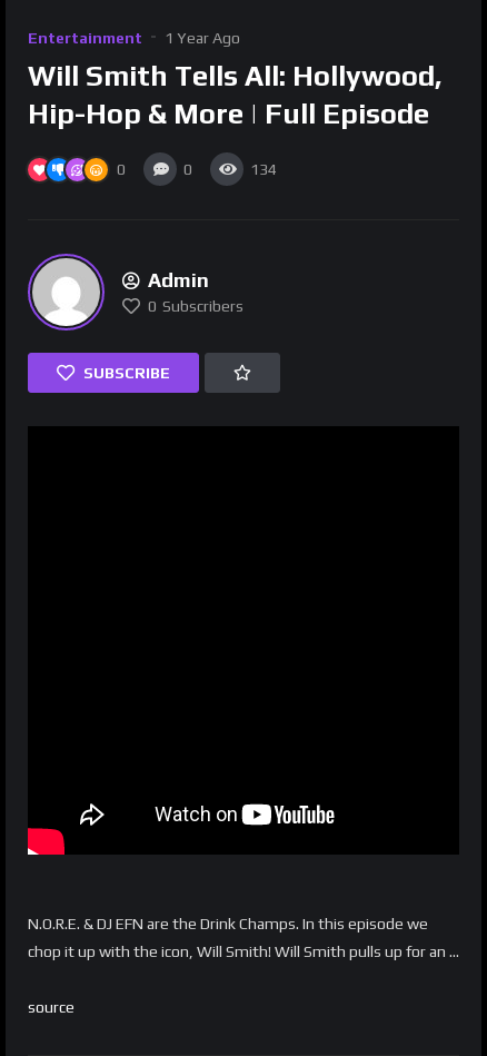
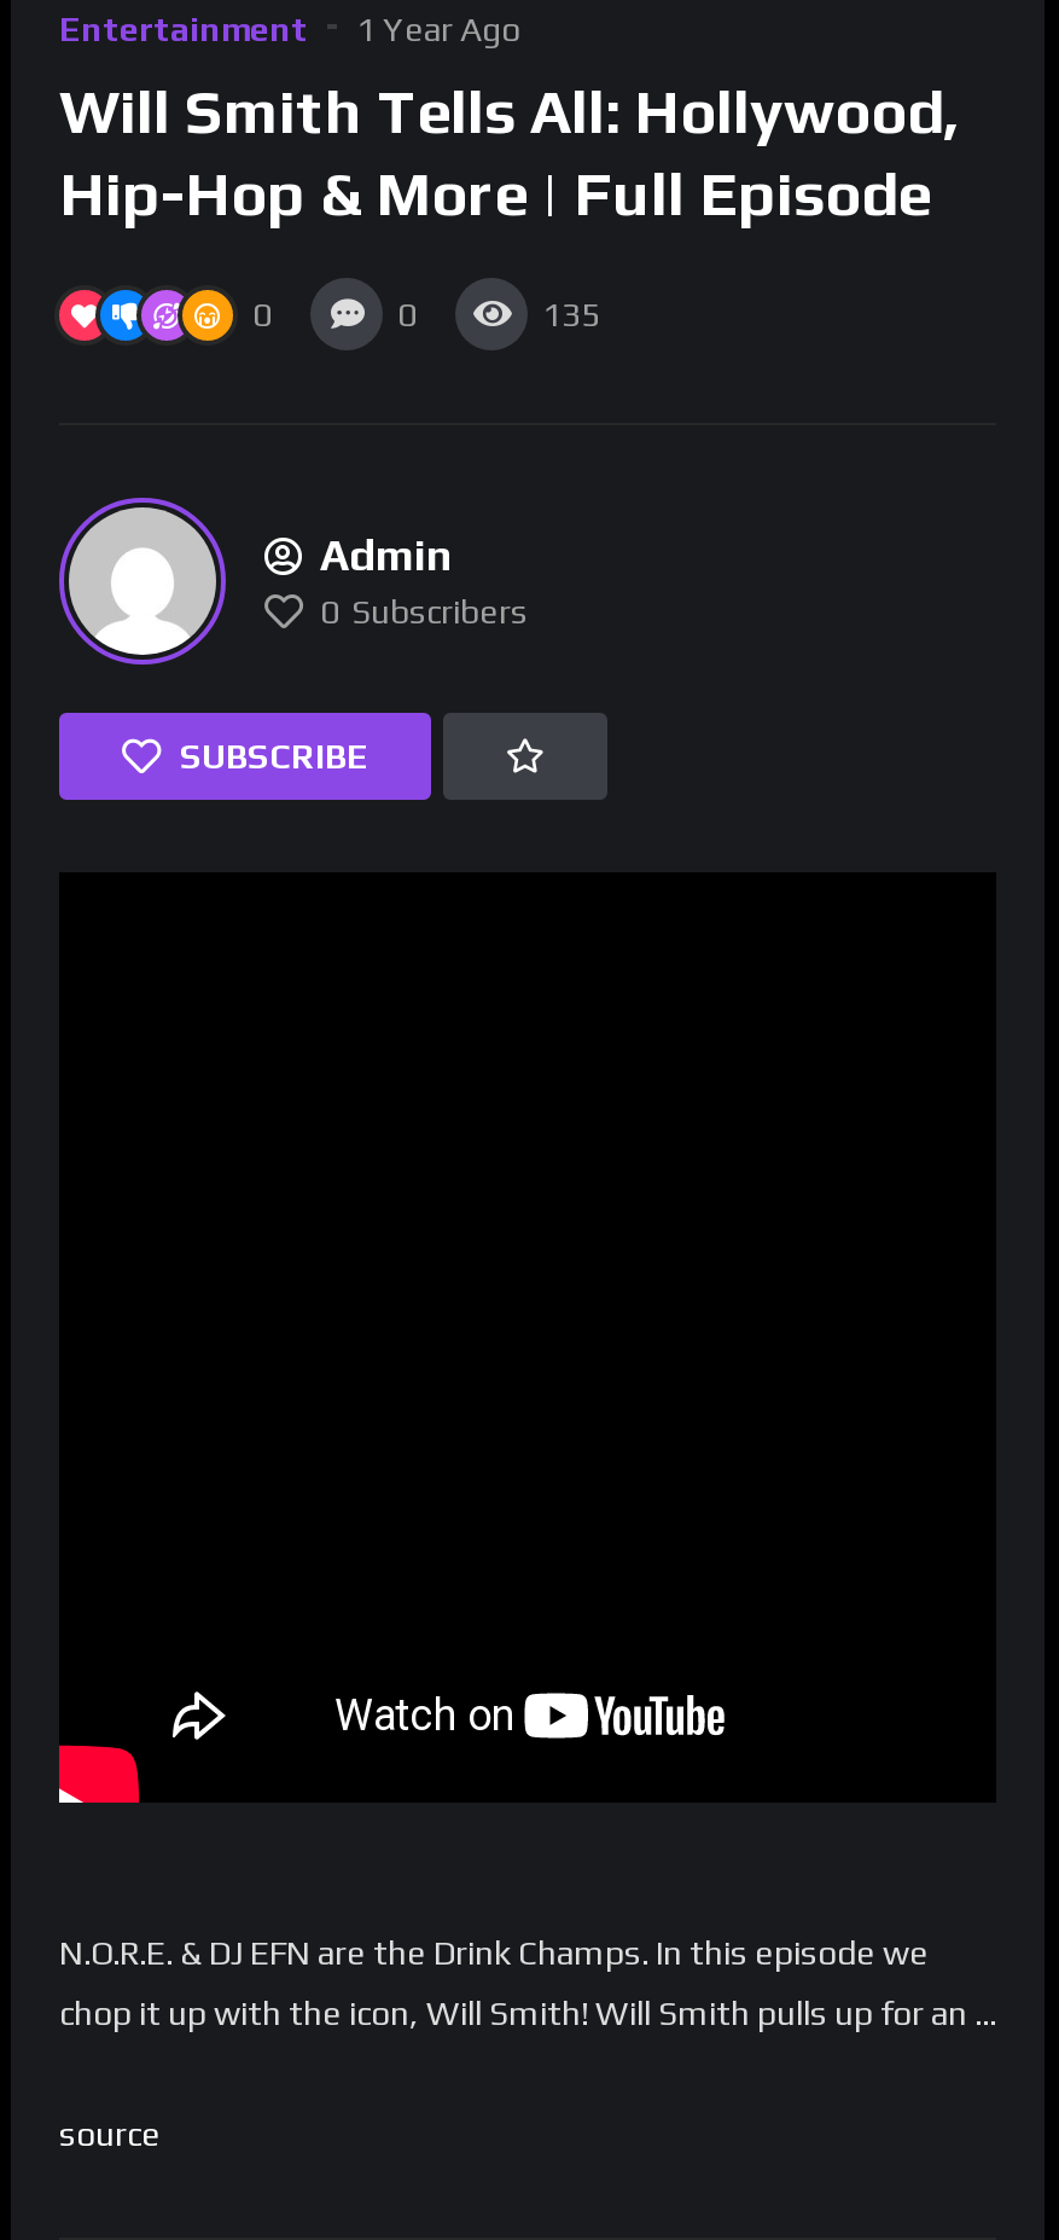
- 134
+ 135
